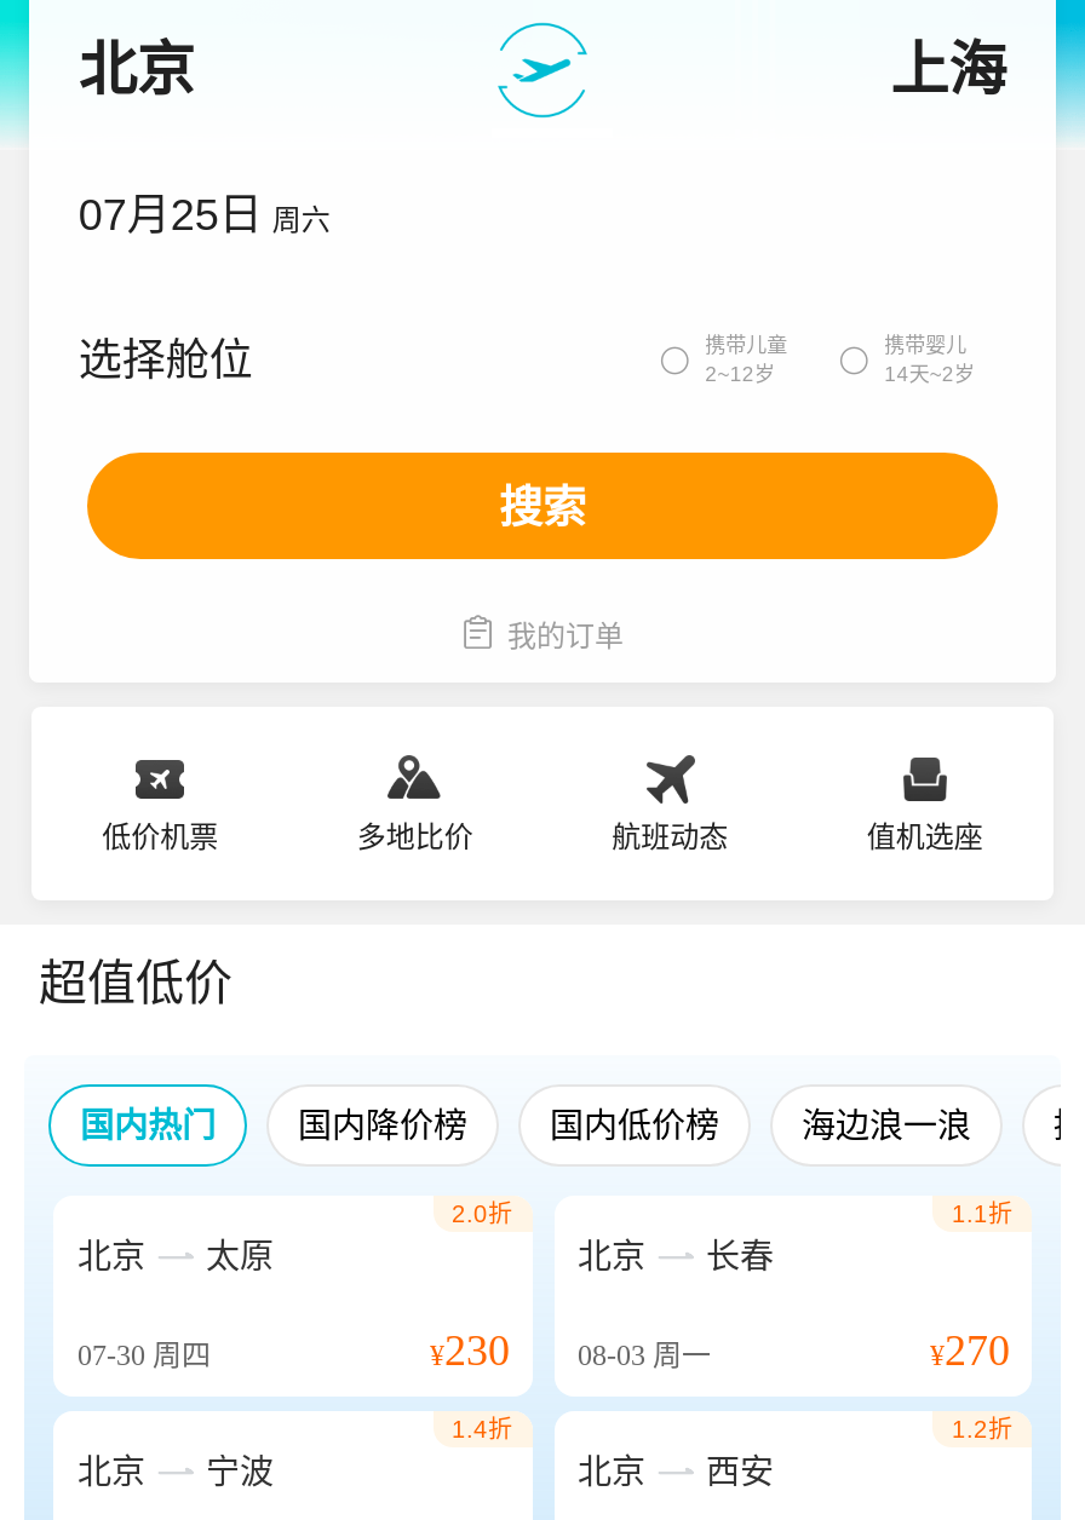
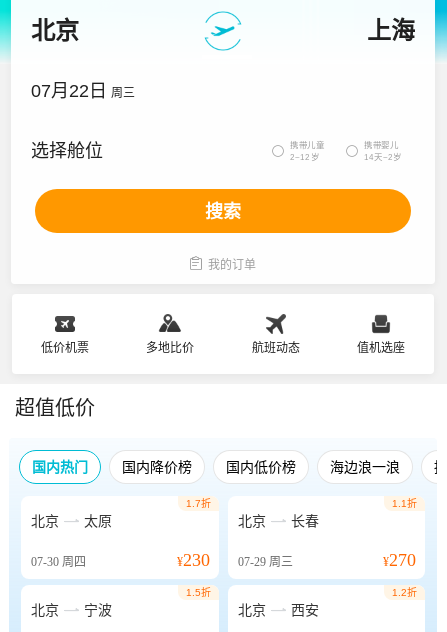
- 07月25日 周六
+ 07月22日 周三

- 2.0折
+ 1.7折

- ¥230 08-03周一
+ ¥230 07-29周三

- 1.4折
+ 1.5折
